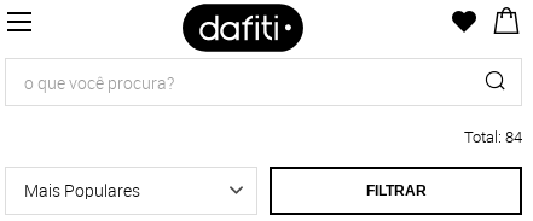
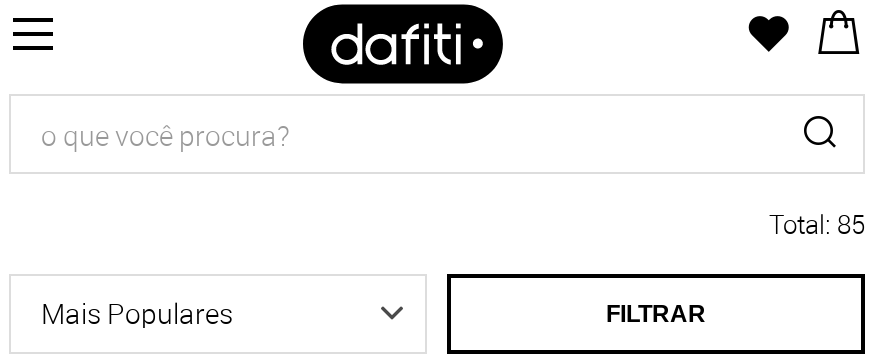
- Total: 84
+ Total: 85
